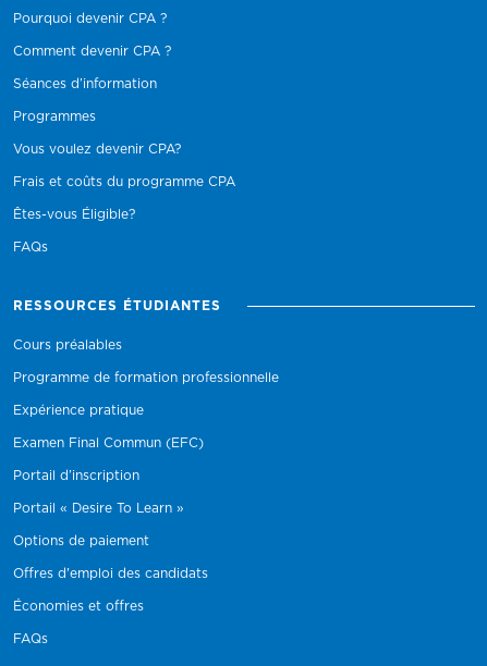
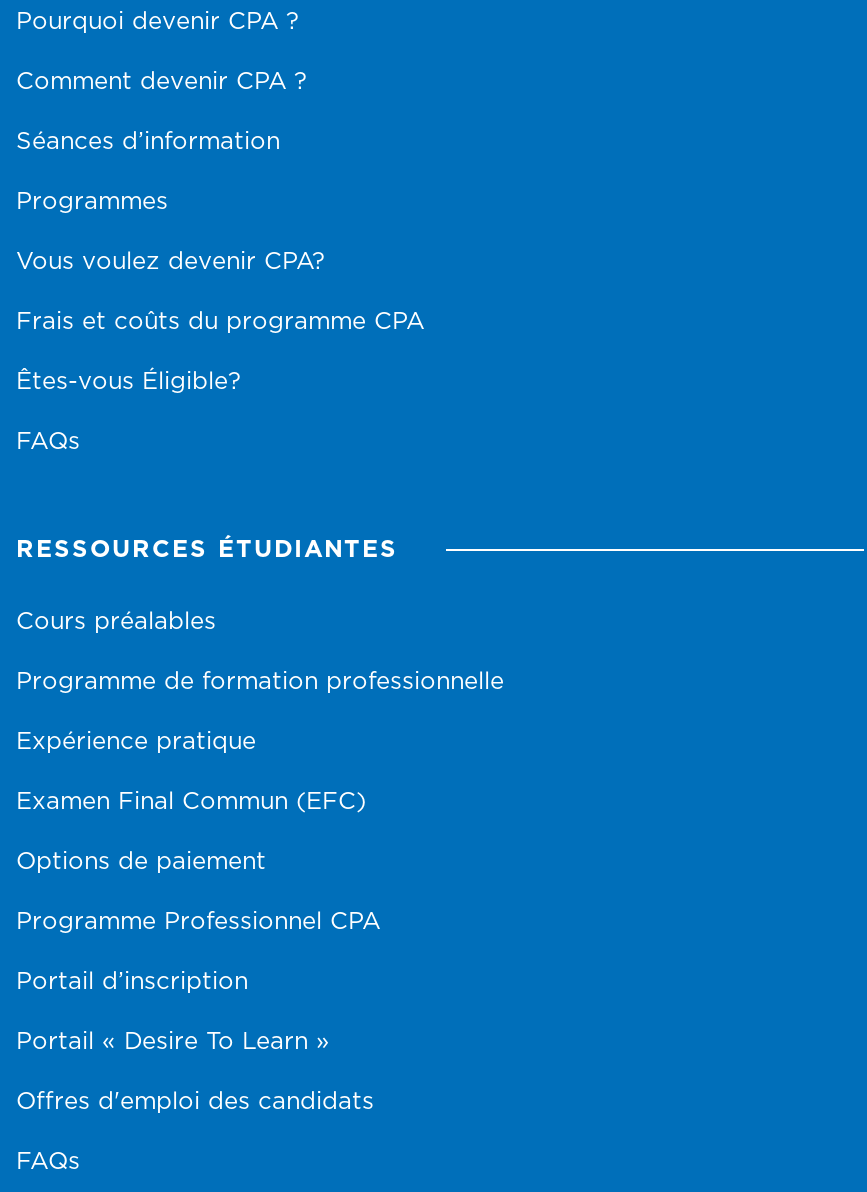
+ Programme Professionnel CPA

moved down: Portail d’inscription | Portail « Desire To Learn »

moved up: Options de paiement

moved down: Offres d'emploi des candidats

- Économies et offres
